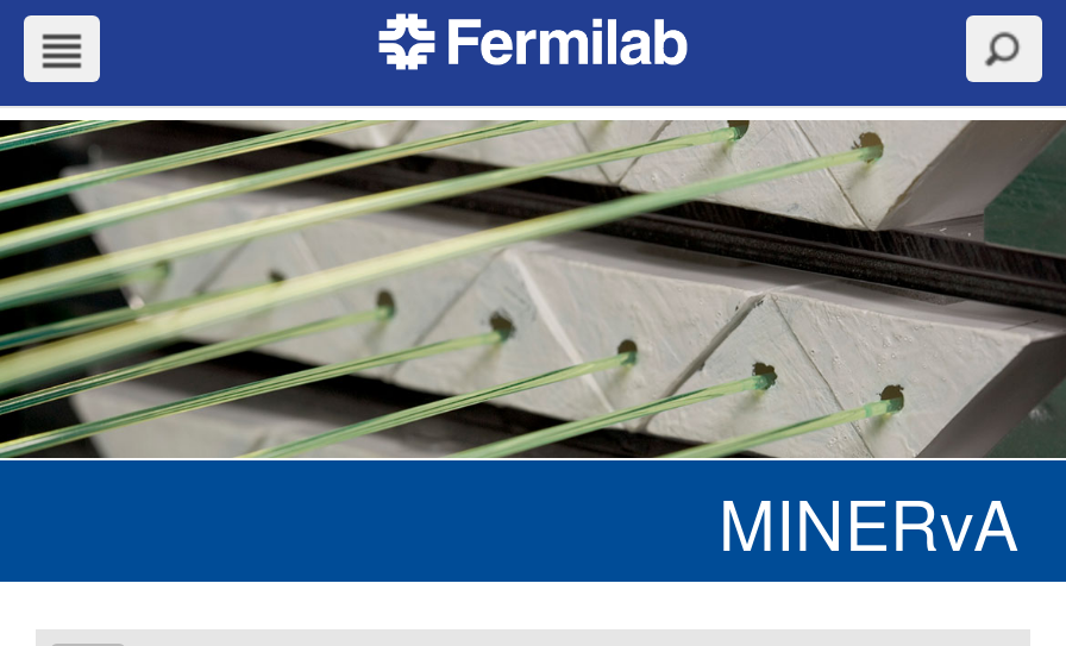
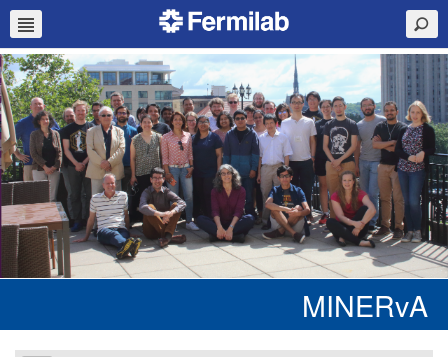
- [image]
+ [image]
